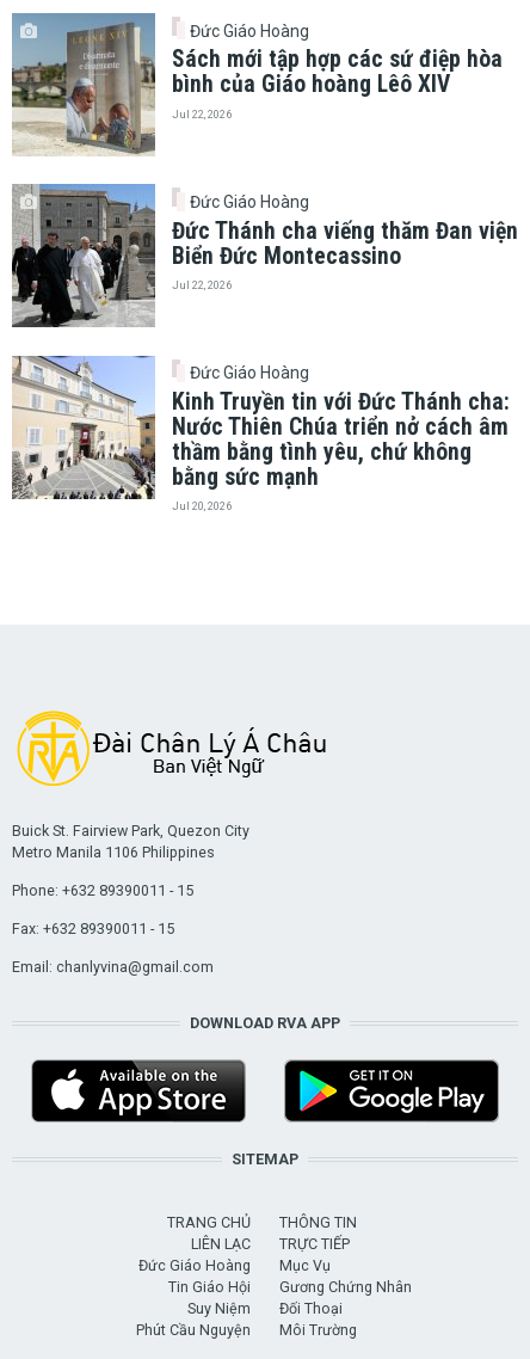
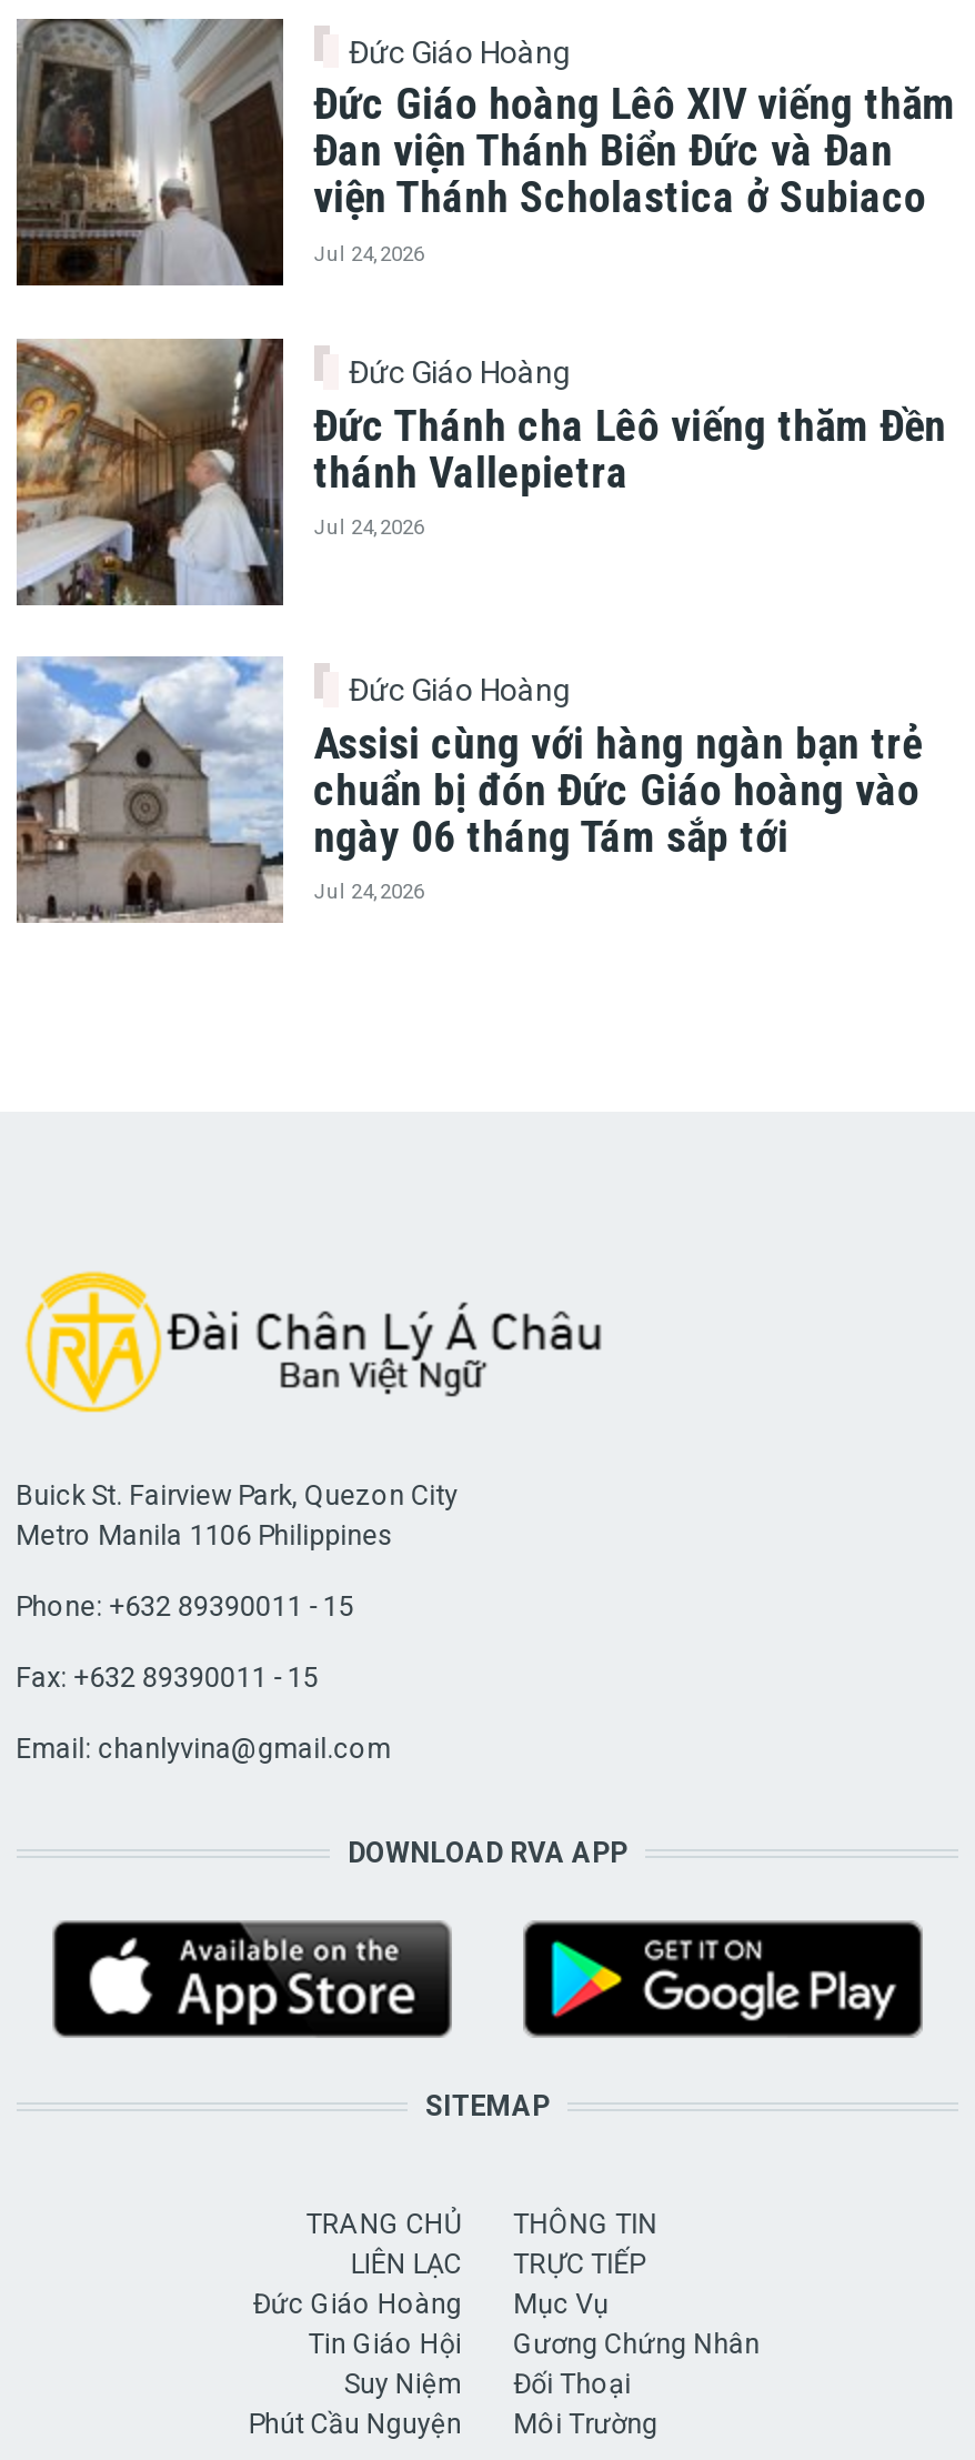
- [image]
- Sách mới tập hợp các sứ điệp hòa
- bình của Giáo hoàng Lêô XIV
- Jul 22, 2026
+ [image]
+ Đức Giáo hoàng Lêô XIV viếng thăm
+ Đan viện Thánh Biển Đức và Đan
+ viện Thánh Scholastica ở Subiaco
+ Jul 24, 2026

- [image]
- Đức Thánh cha viếng thăm Đan viện
- Biển Đức Montecassino
- Jul 22, 2026
+ [image]
+ Đức Thánh cha Lêô viếng thăm Đền
+ thánh Vallepietra
+ Jul 24, 2026

- [image]
- Kinh Truyền tin với Đức Thánh cha:
- Nước Thiên Chúa triển nở cách âm
- thầm bằng tình yêu, chứ không
- bằng sức mạnh
- Jul 20, 2026
+ [image]
+ Assisi cùng với hàng ngàn bạn trẻ
+ chuẩn bị đón Đức Giáo hoàng vào
+ ngày 06 tháng Tám sắp tới
+ Jul 24, 2026
